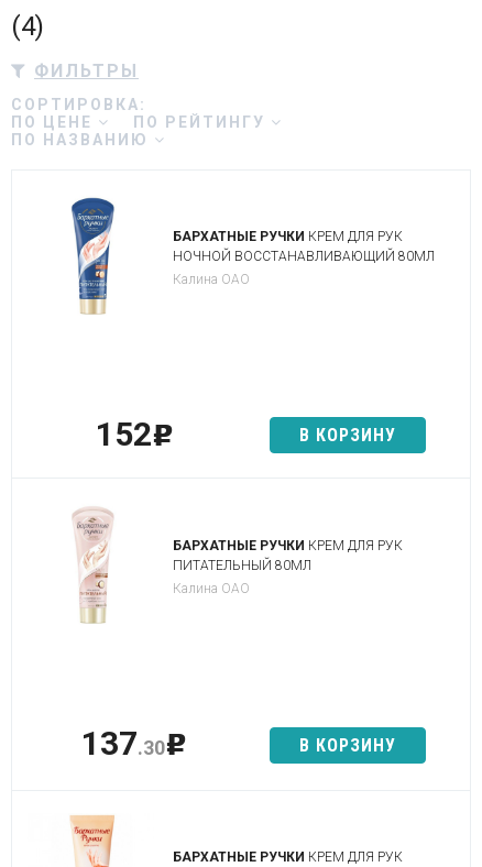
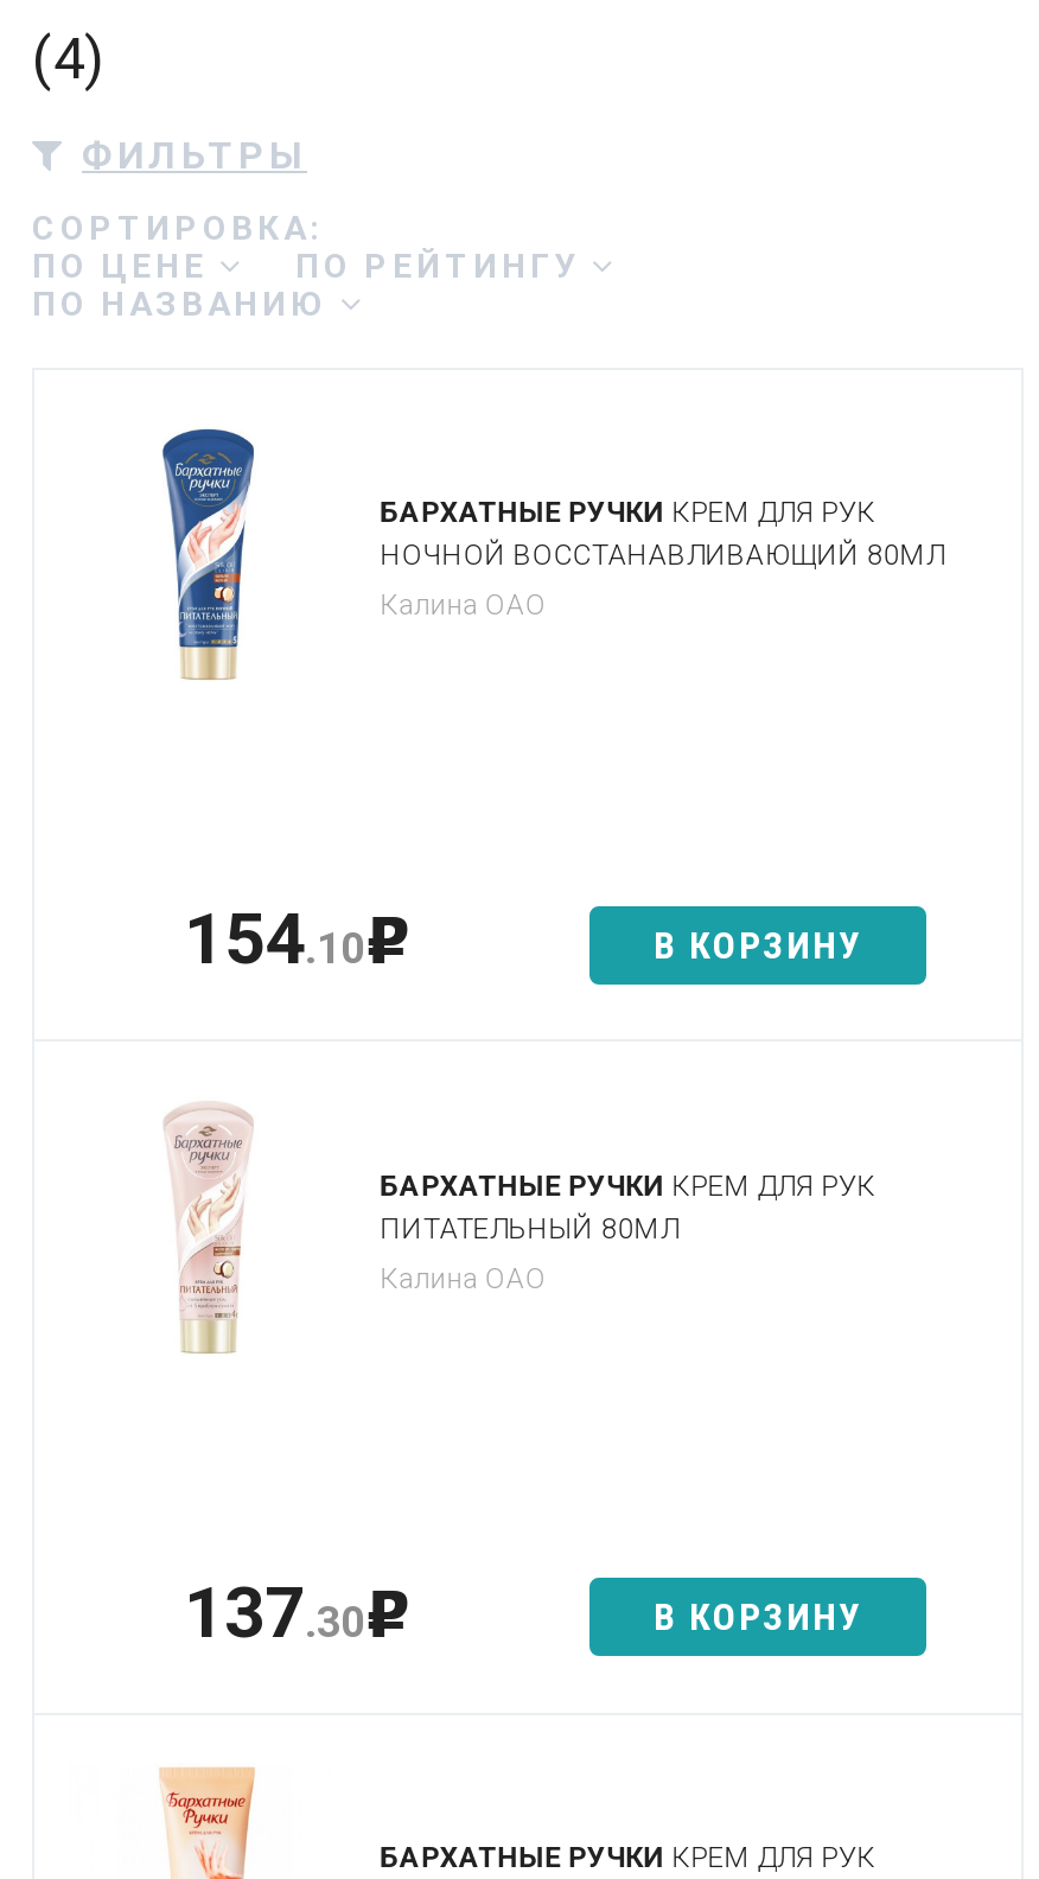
- 152p
+ 154.10p
